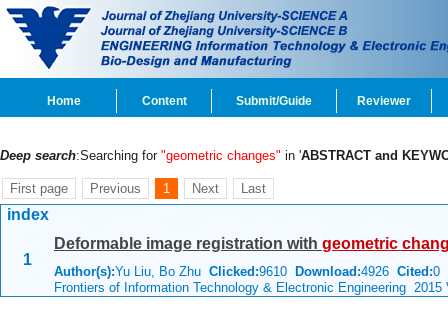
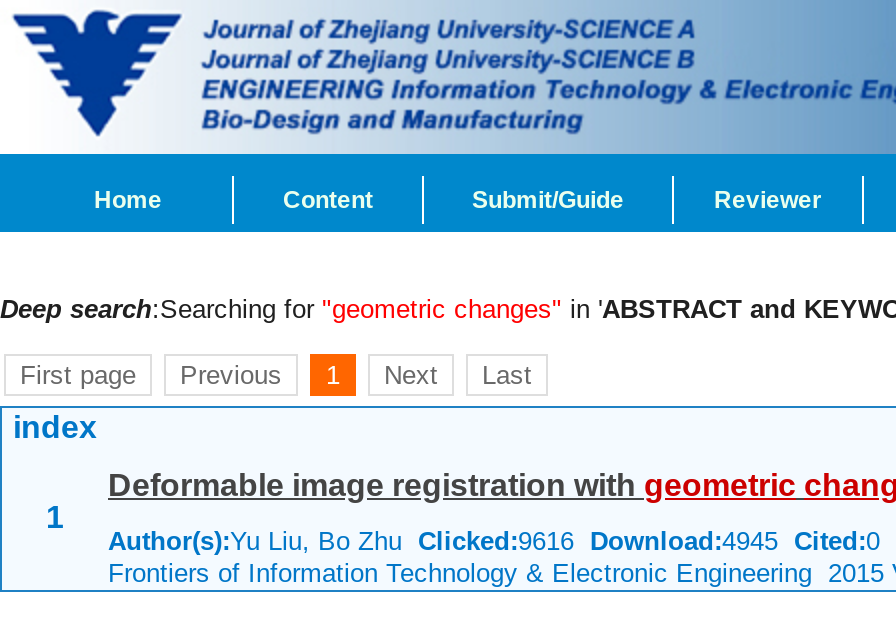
- Author(s):Yu Liu, Bo Zhu Clicked:9610 Download:4926 Cited:0
+ Author(s):Yu Liu, Bo Zhu Clicked:9616 Download:4945 Cited:0
